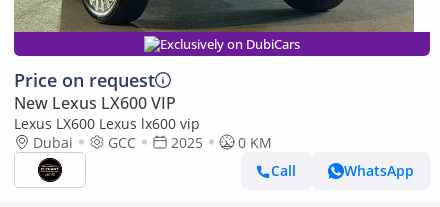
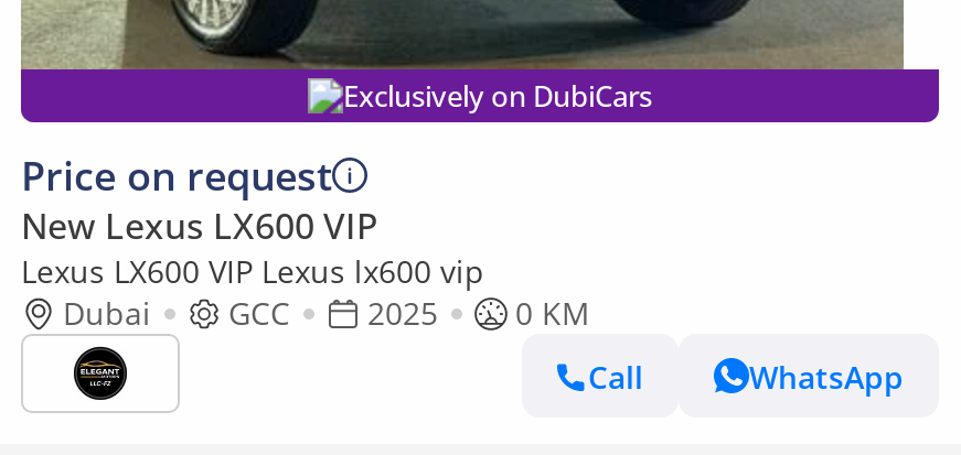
- Lexus LX600 Lexus lx600 vip
+ Lexus LX600 VIP Lexus lx600 vip
